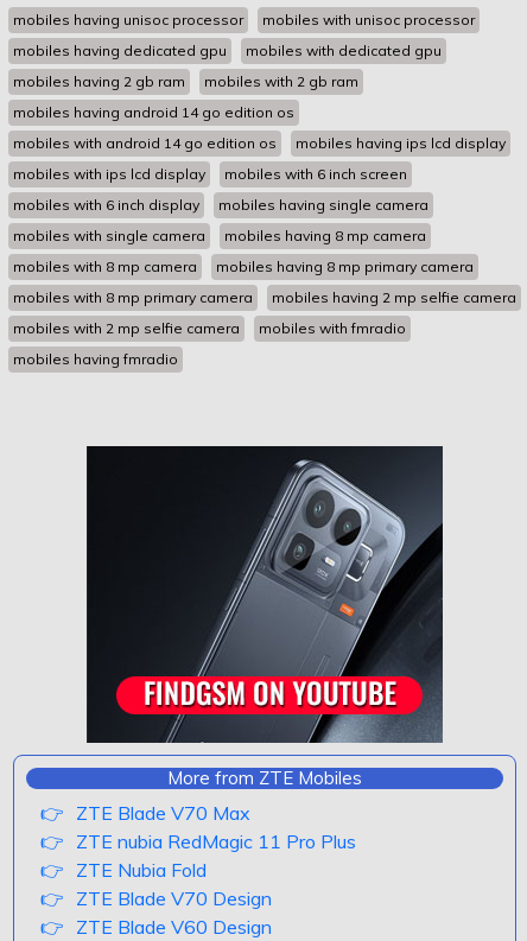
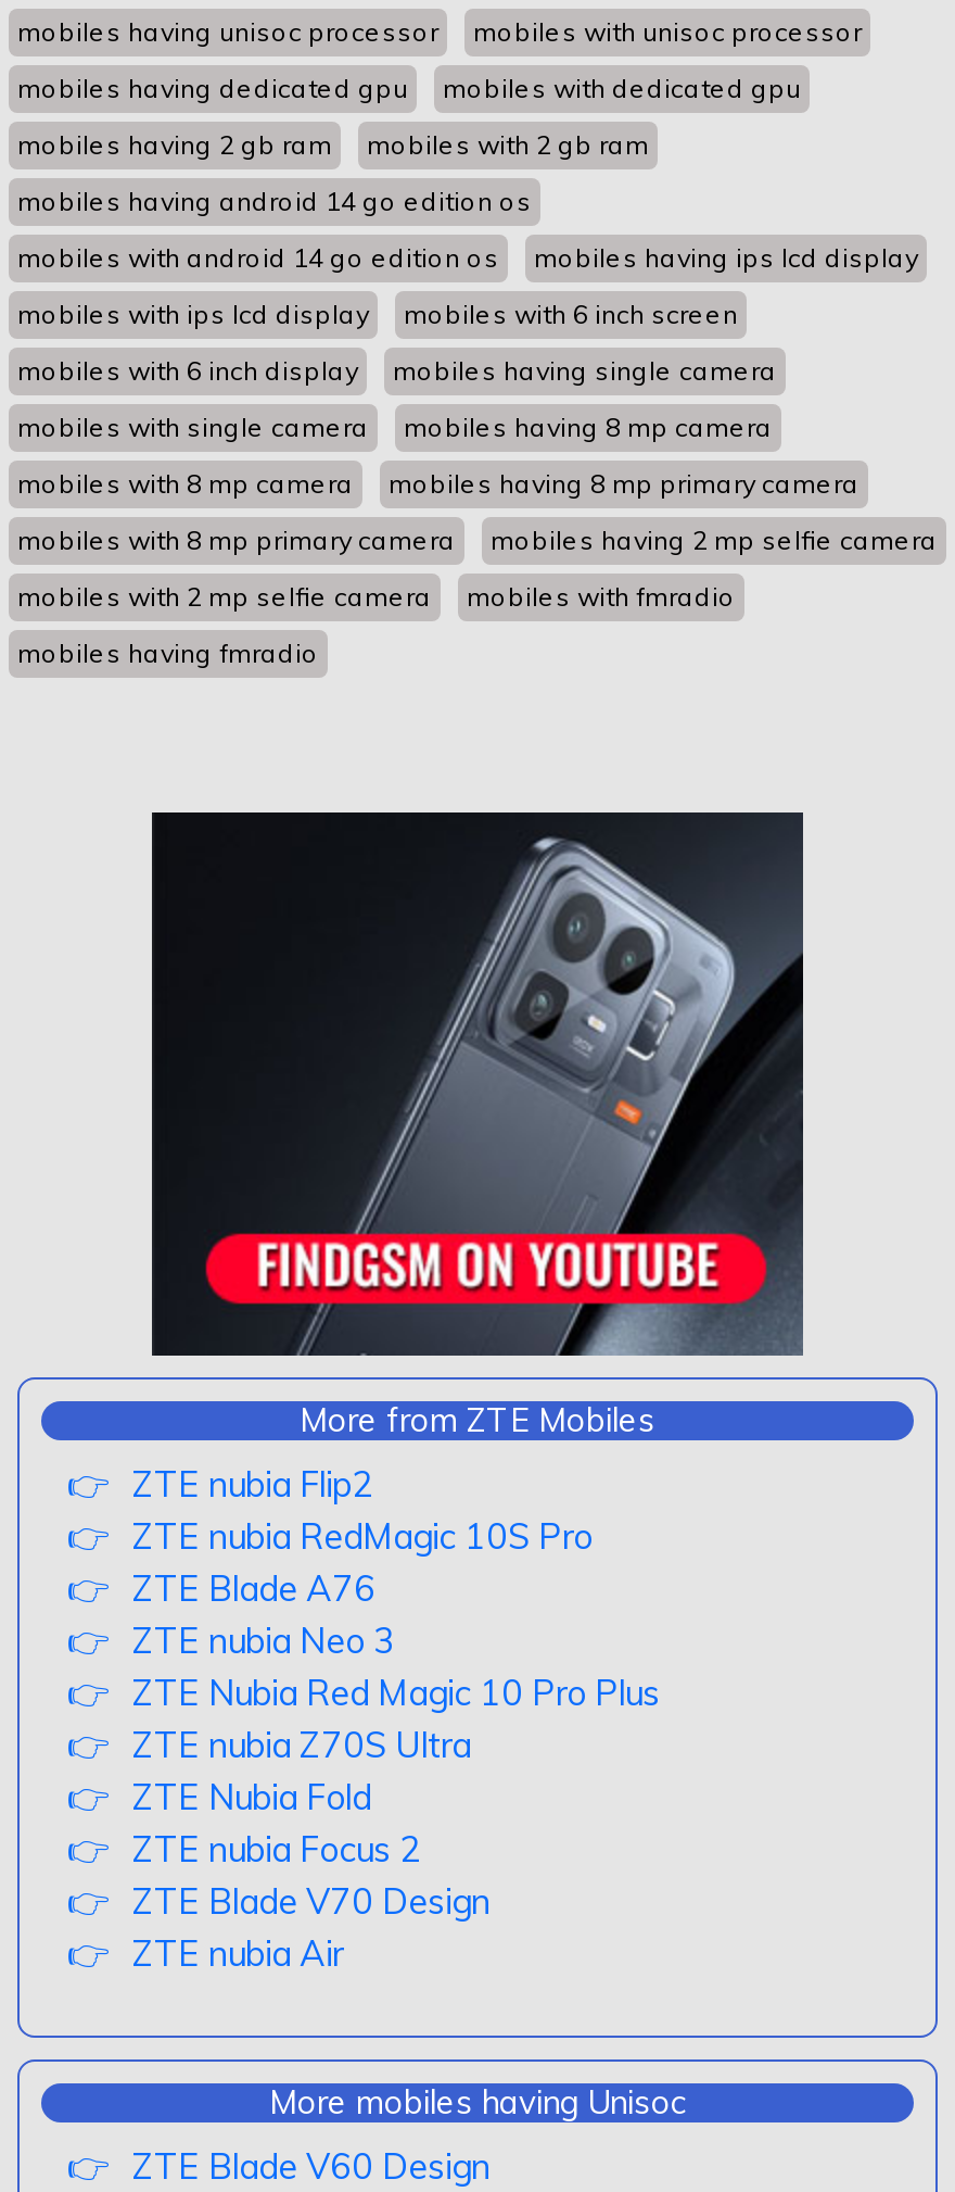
- ZTE Blade V70 Max
- ZTE nubia RedMagic 11 Pro Plus
+ ZTE nubia Flip2
+ ZTE nubia RedMagic 10S Pro
+ ZTE Blade A76
+ ZTE nubia Neo 3
+ ZTE Nubia Red Magic 10 Pro Plus
+ ZTE nubia Z70S Ultra

+ ZTE nubia Focus 2

+ ZTE nubia Air
+ More mobiles having Unisoc
